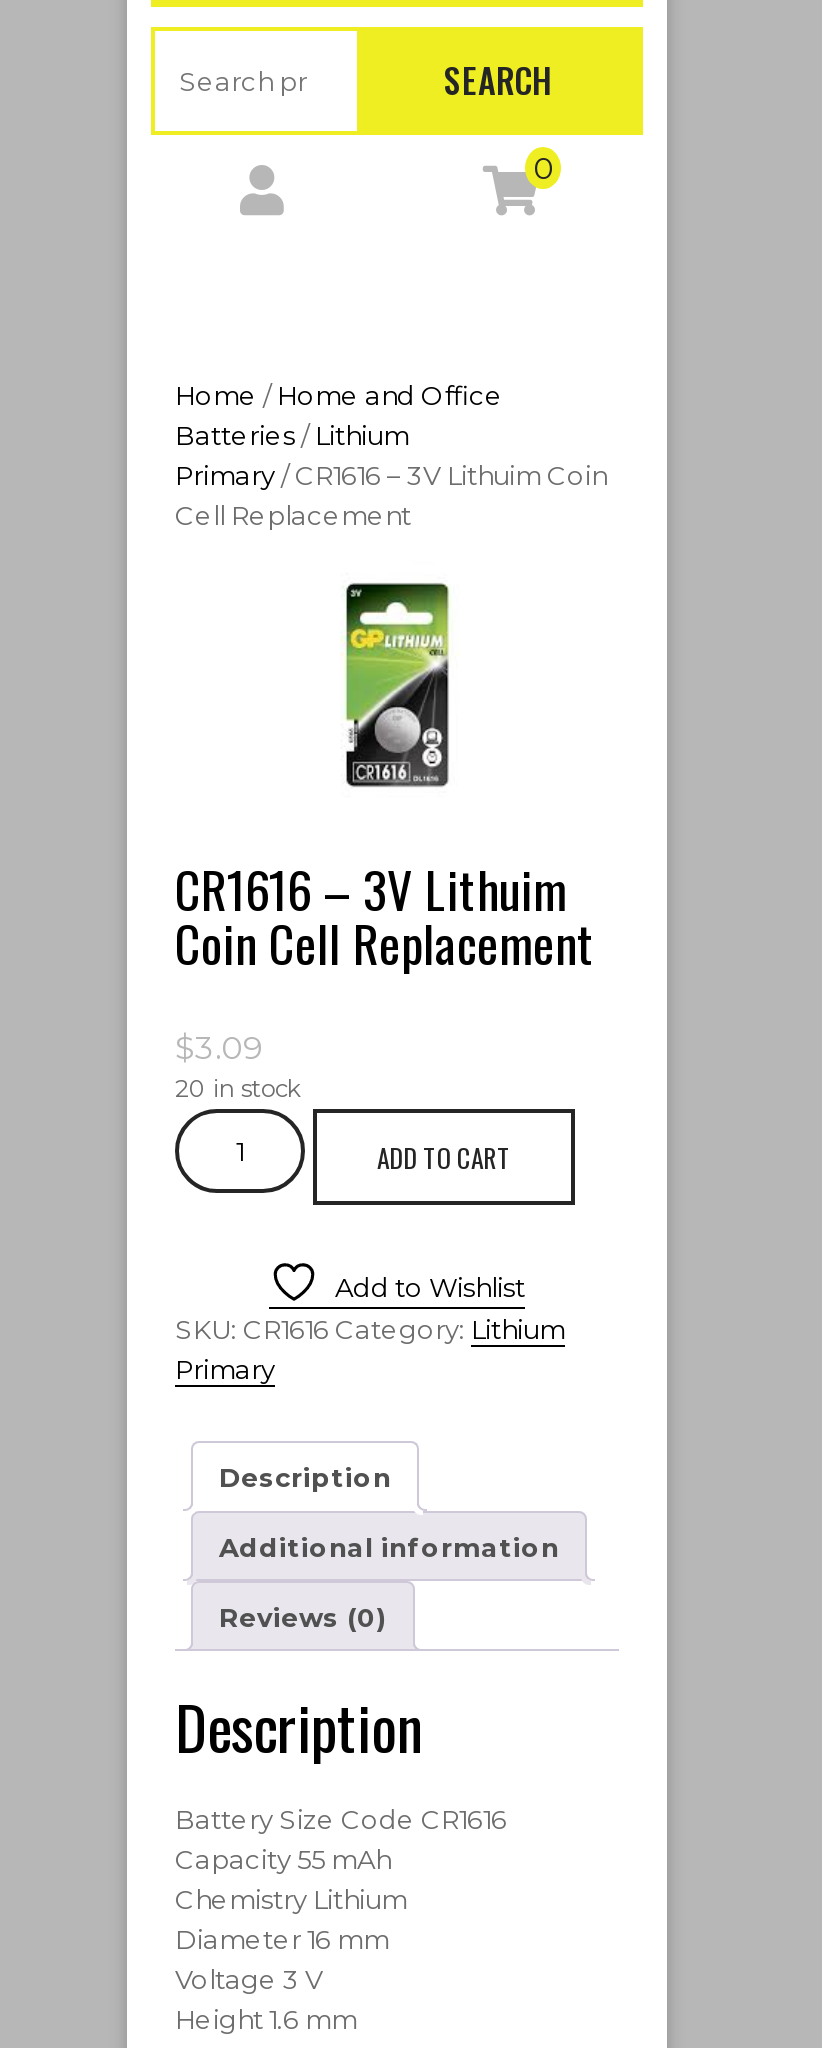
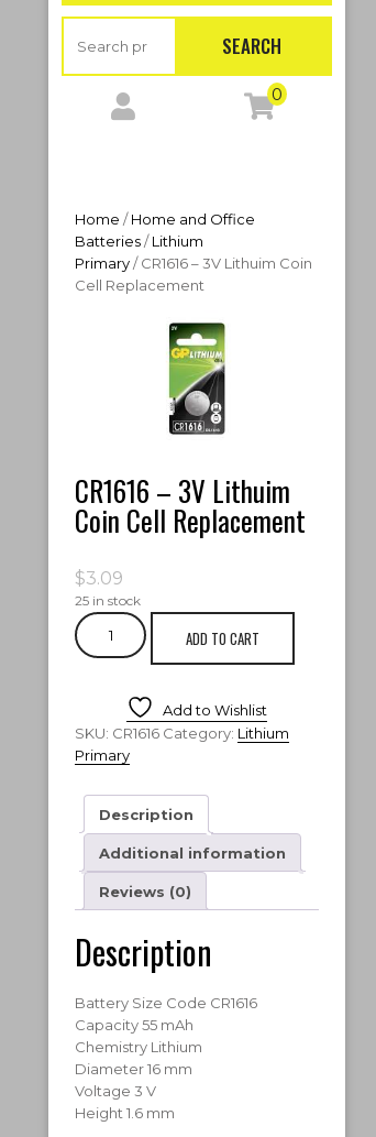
- 20 in stock
+ 25 in stock
